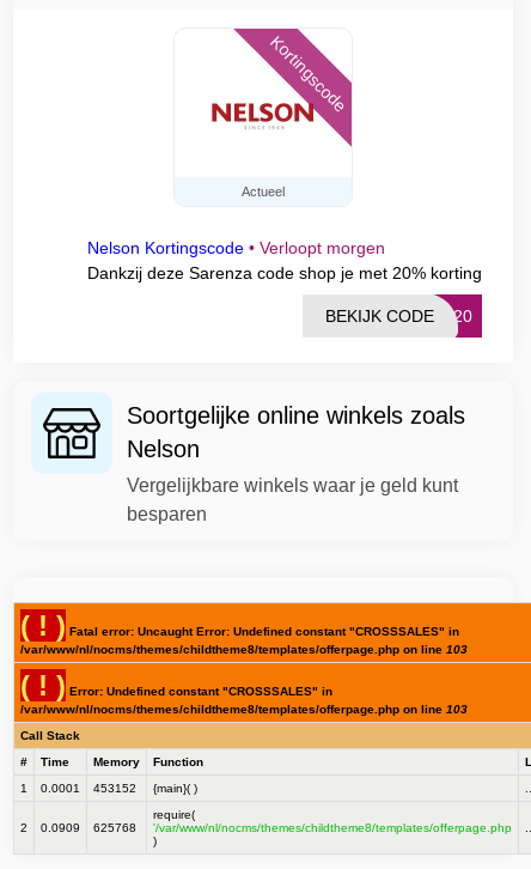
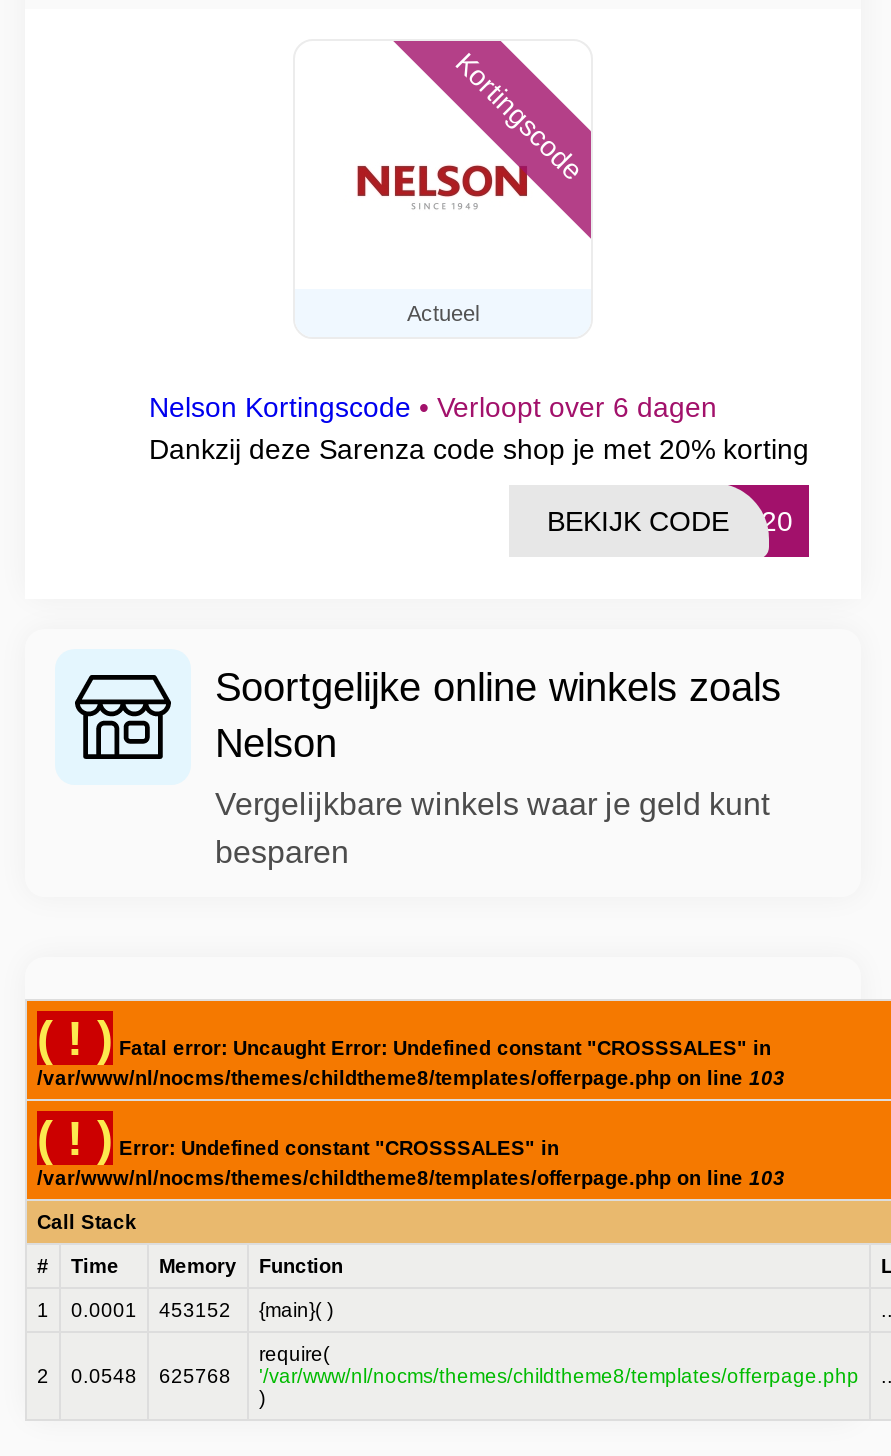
- Nelson Kortingscode • Verloopt morgen
+ Nelson Kortingscode • Verloopt over 6 dagen

- 0.0909
+ 0.0548
